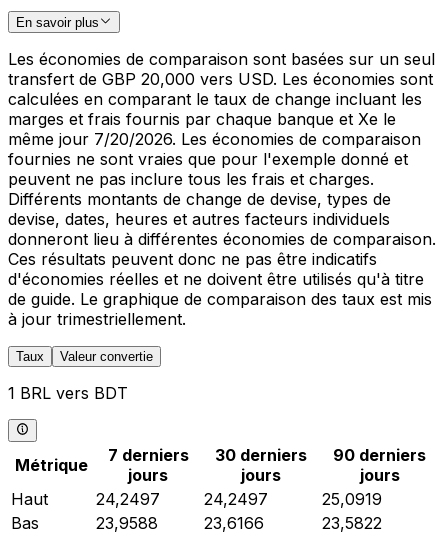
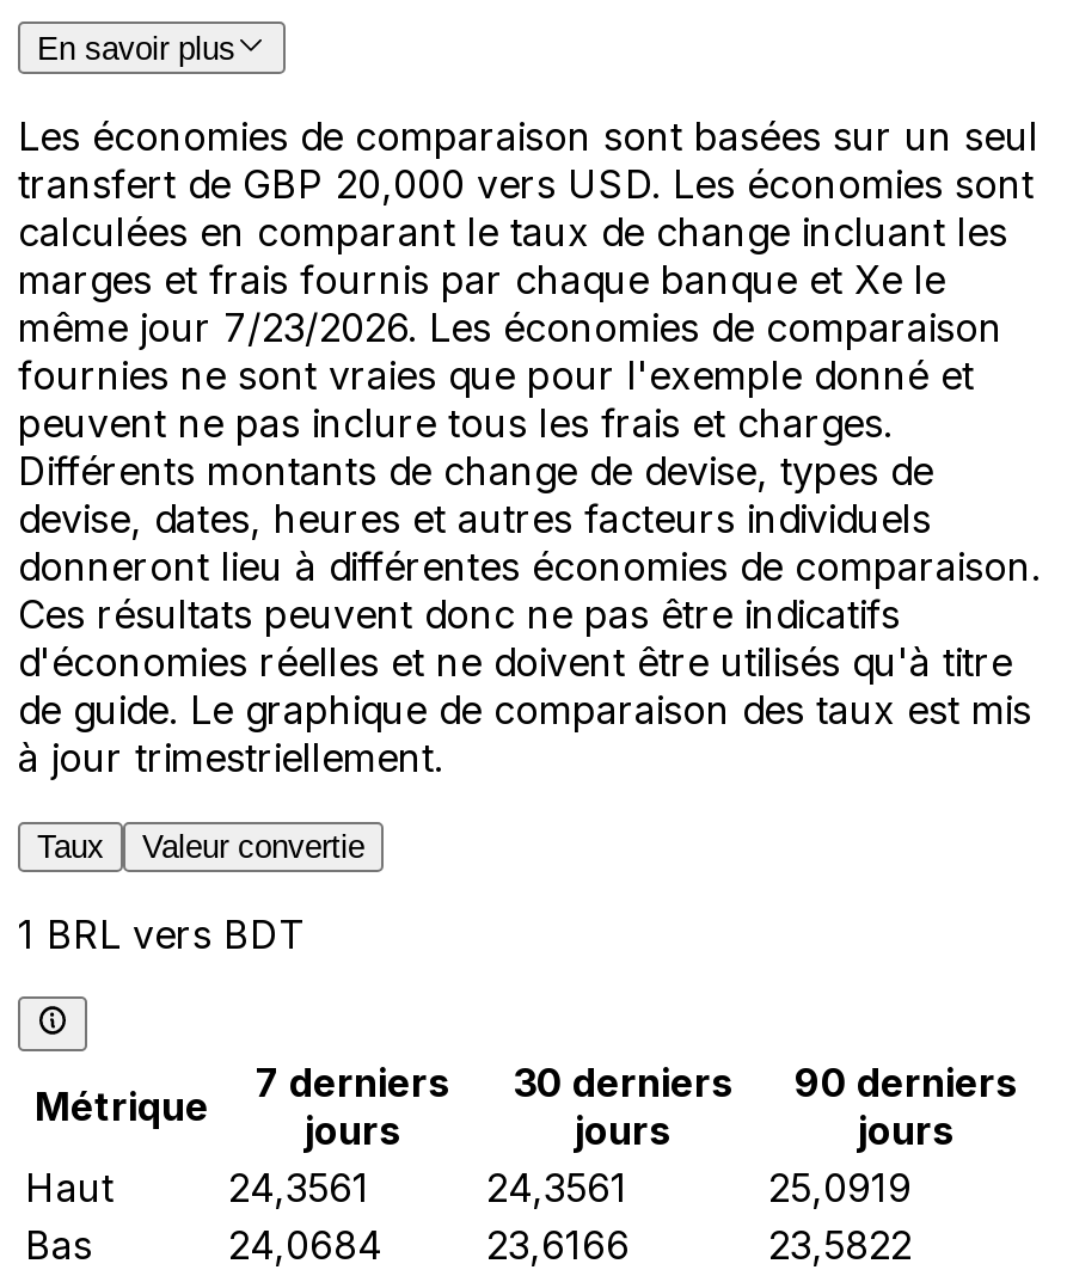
- même jour 7/20/2026. Les économies de comparaison
+ même jour 7/23/2026. Les économies de comparaison

- 24,2497
+ 24,3561

- 24,2497
+ 24,3561

- 23,9588
+ 24,0684
